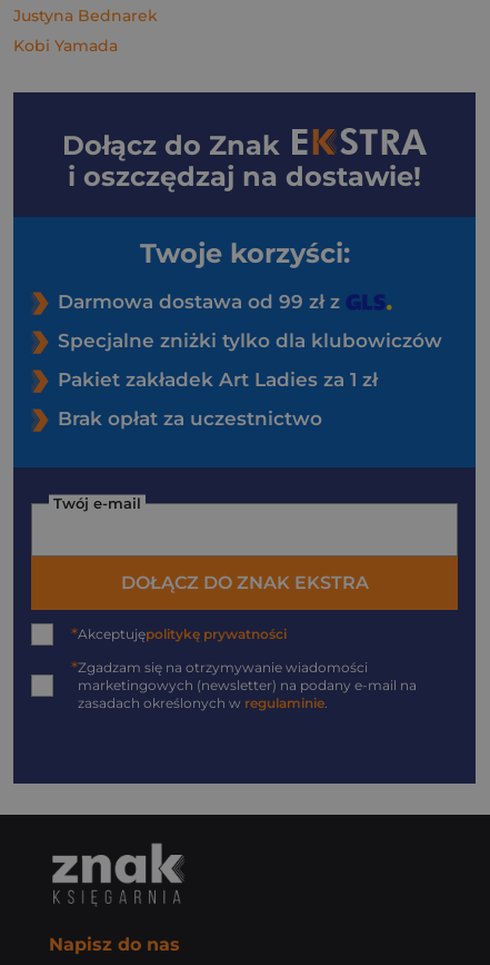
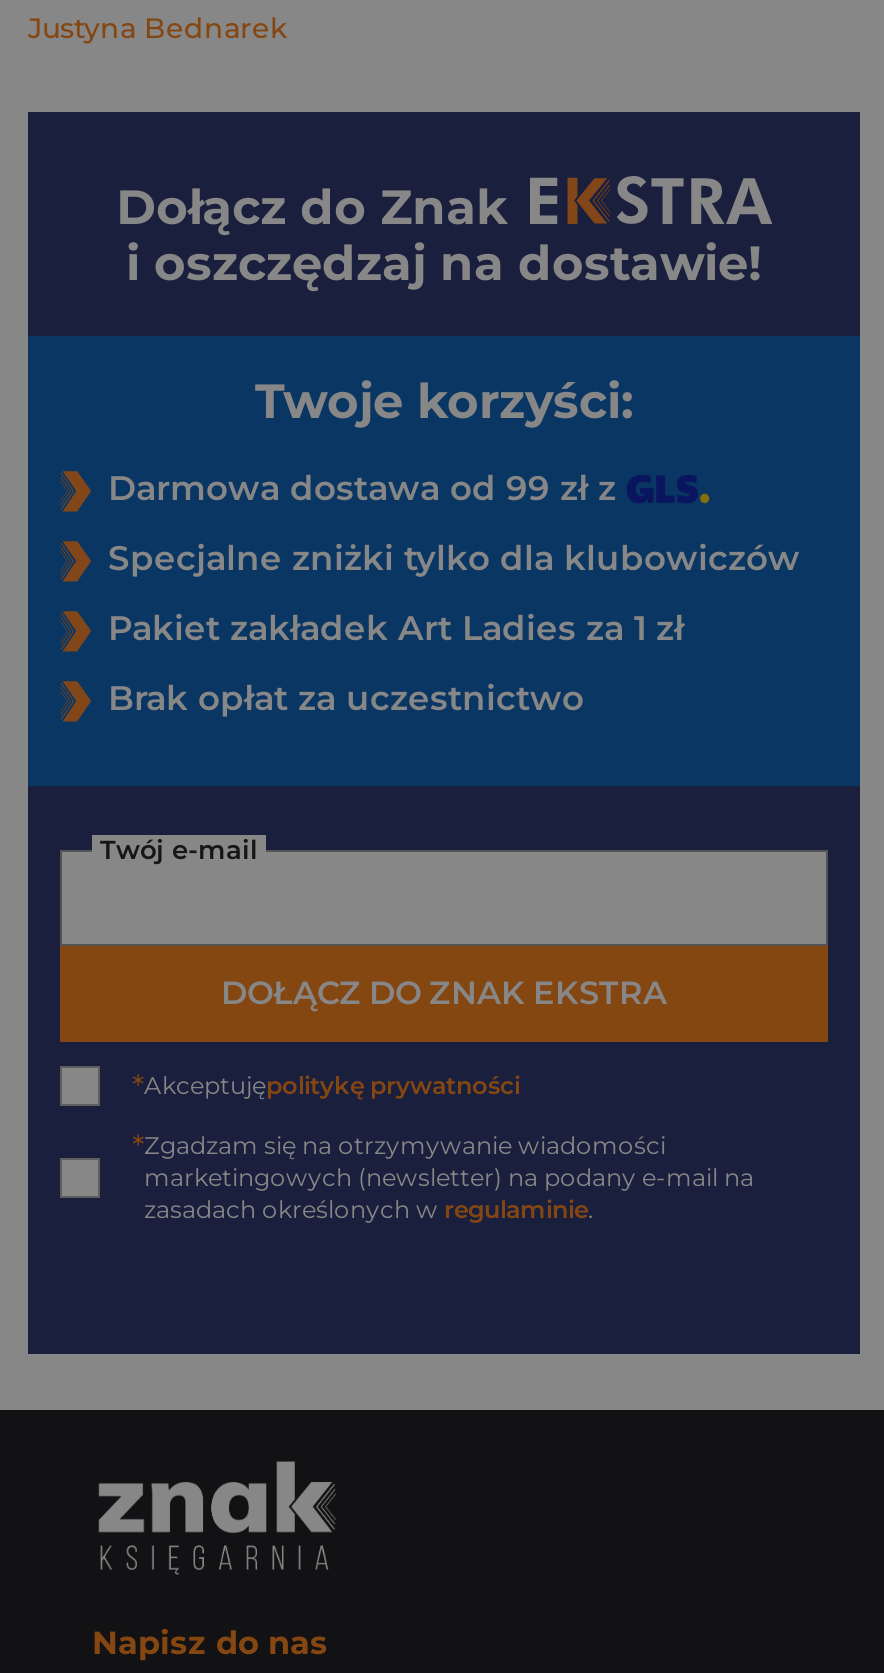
- Kobi Yamada
